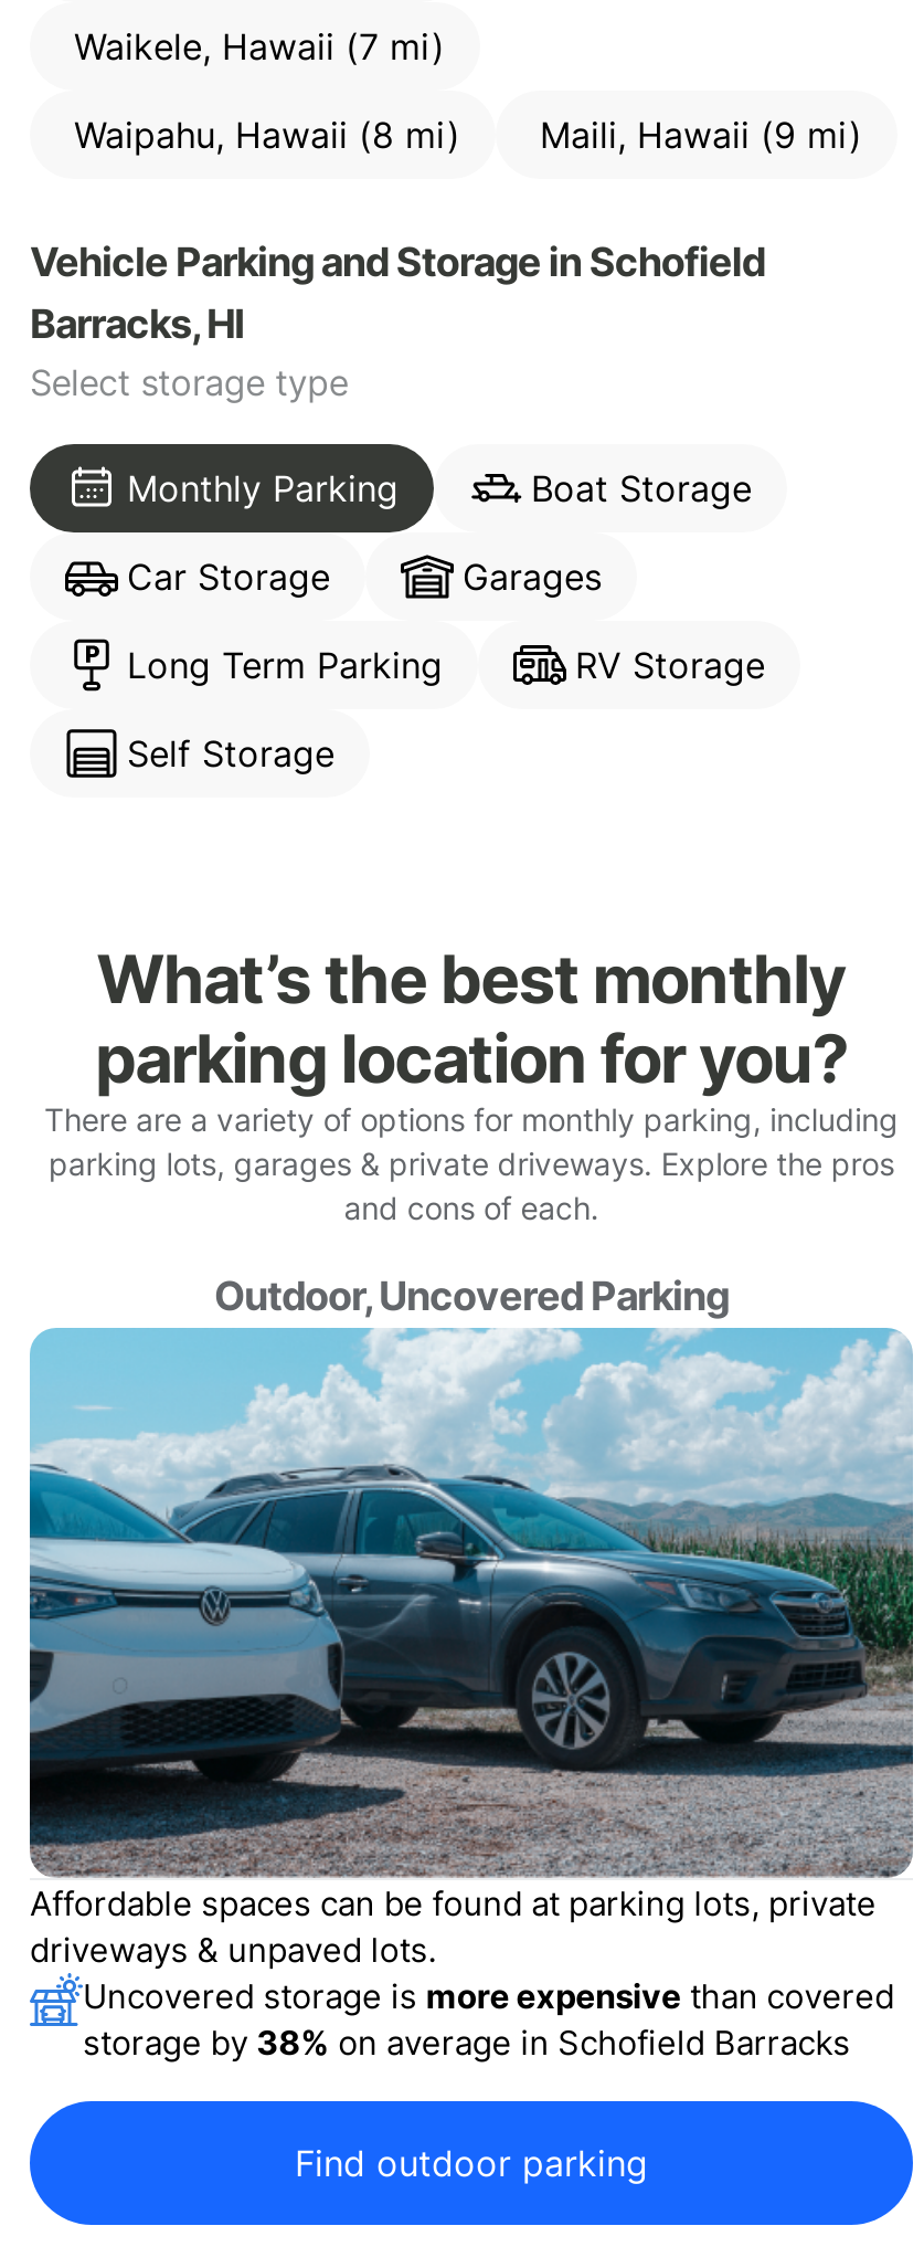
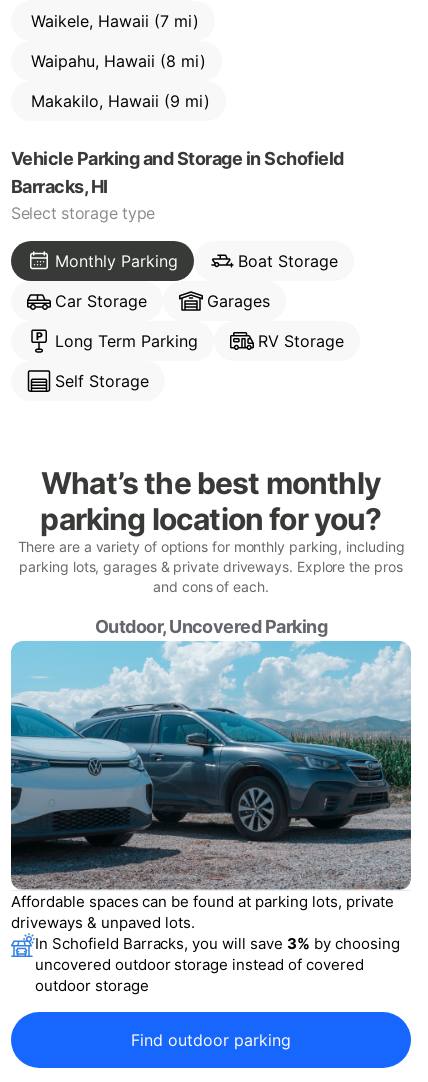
- Maili, Hawaii (9 mi)
+ Makakilo, Hawaii (9 mi)

- Uncovered storage is more expensive than covered
- storage by 38% on average in Schofield Barracks
+ In Schofield Barracks, you will save 3% by choosing
+ uncovered outdoor storage instead of covered
+ outdoor storage
